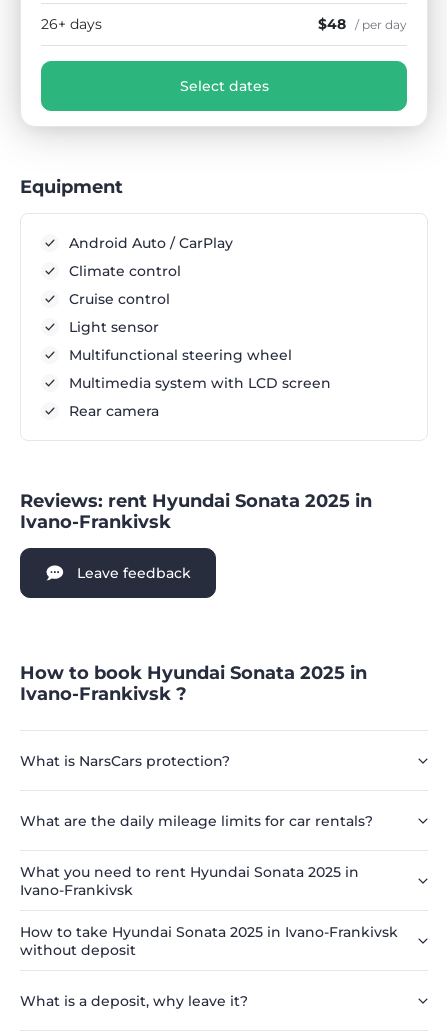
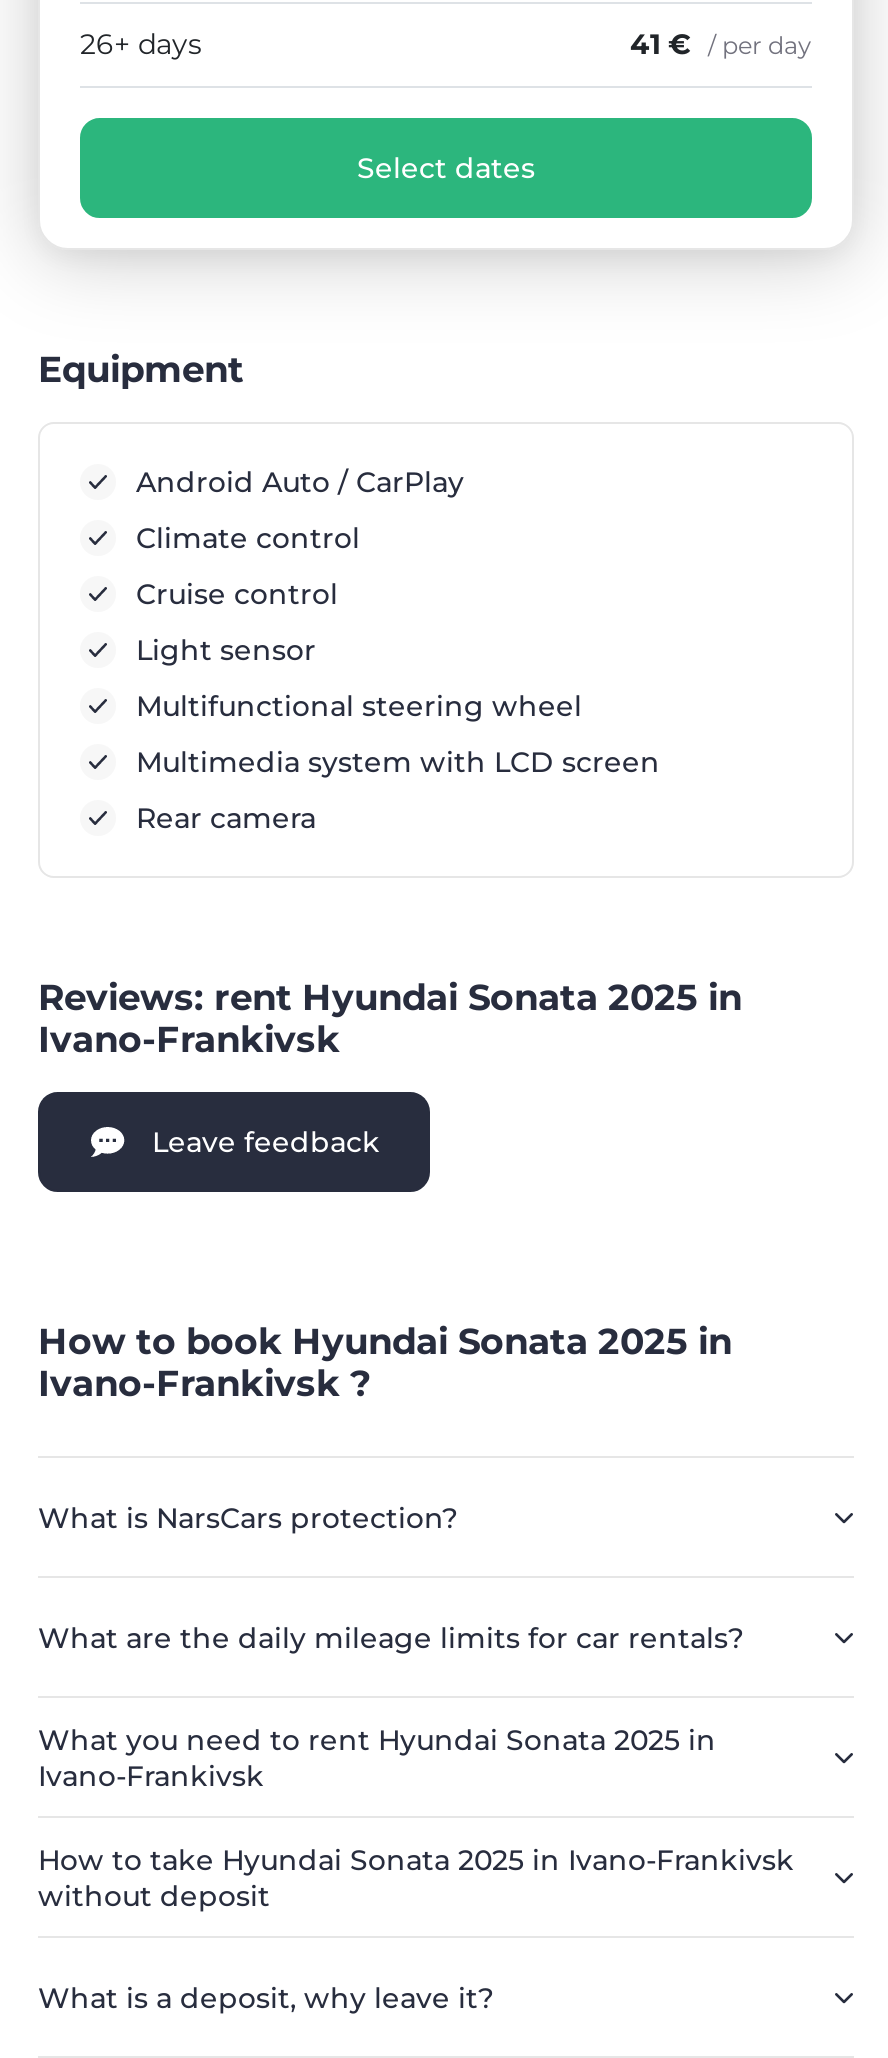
- $48 / per day
+ 41 € / per day
